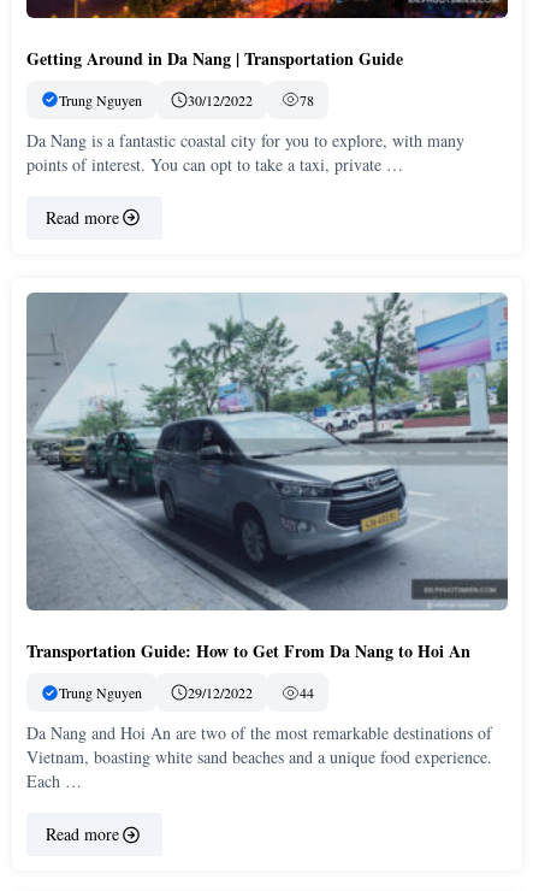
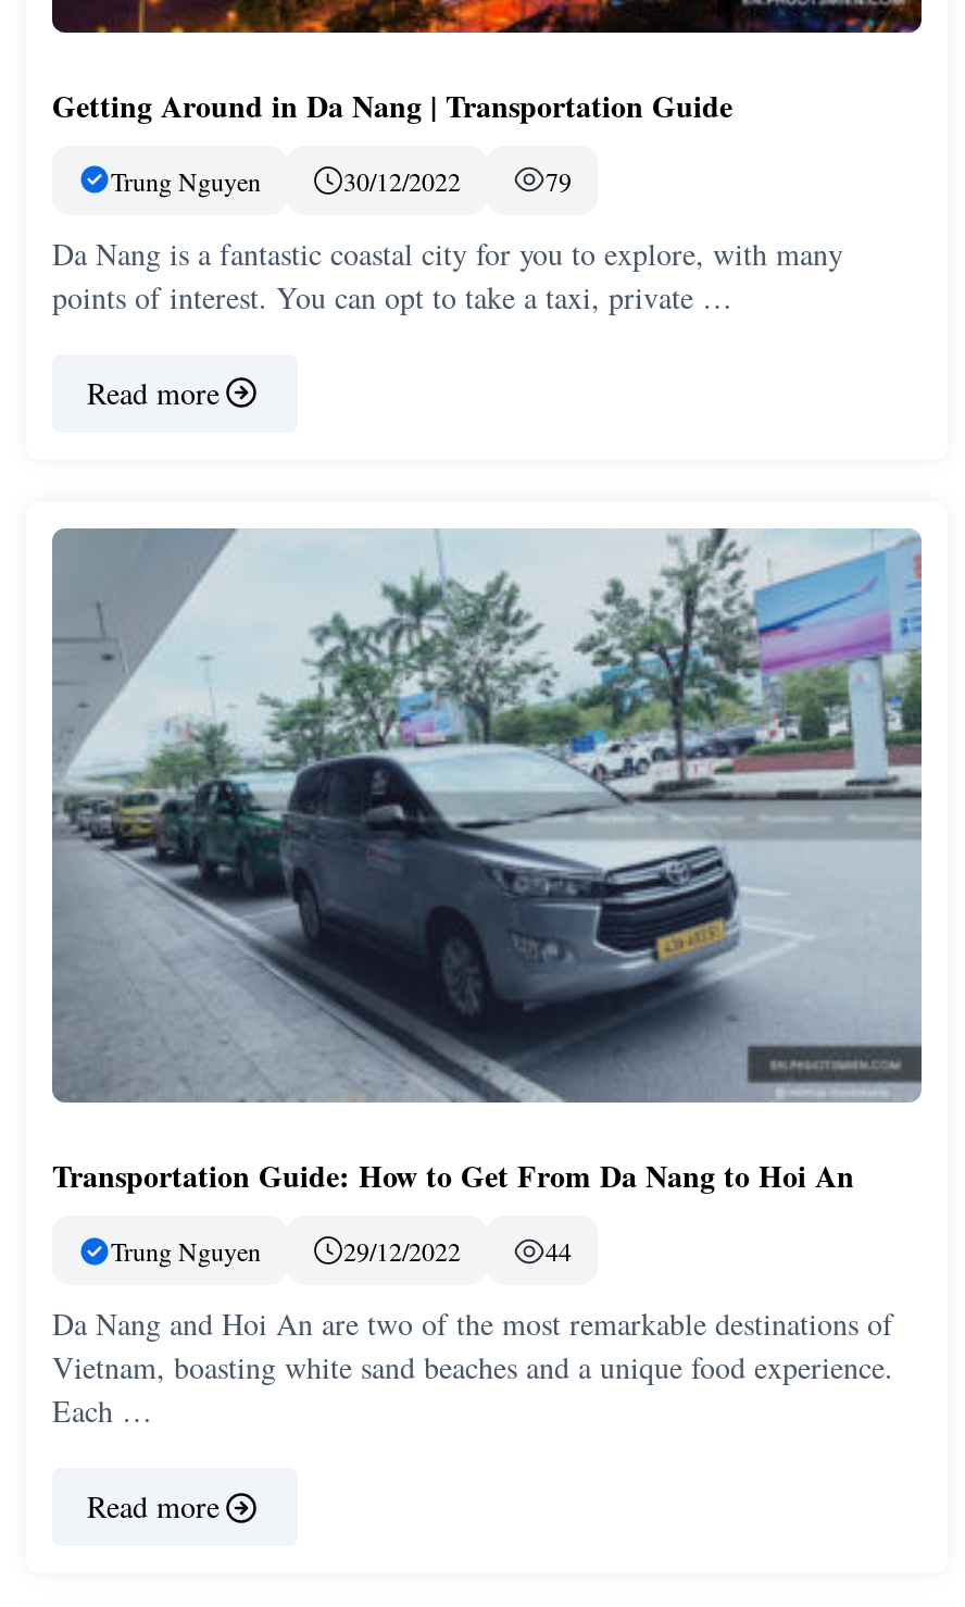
- 78
+ 79
